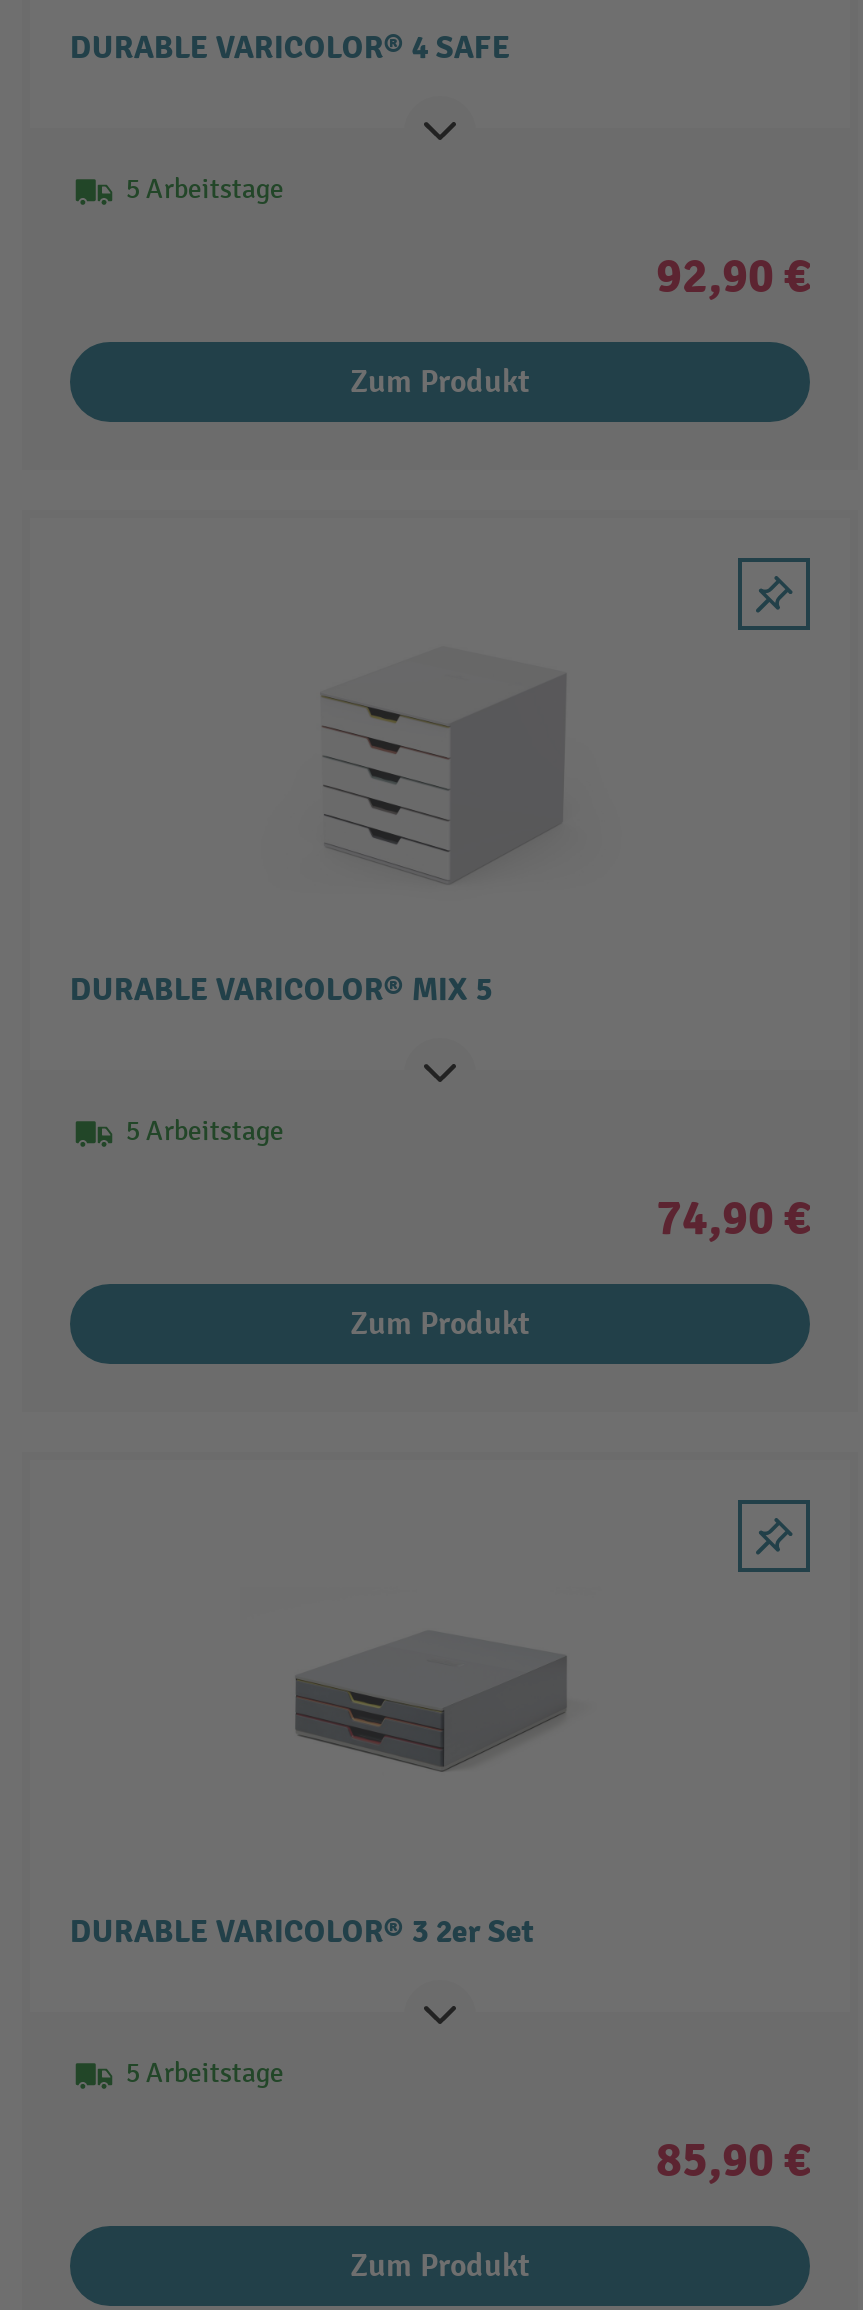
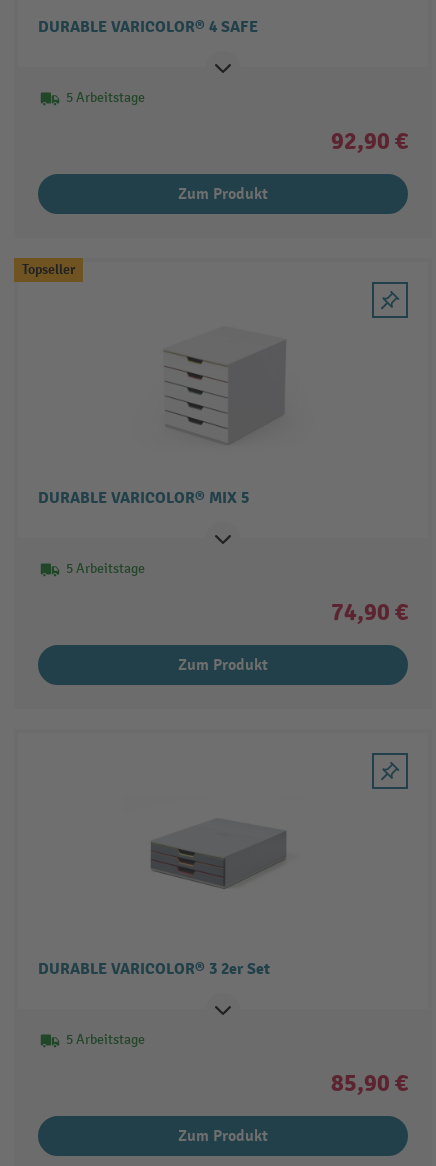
+ Topseller
